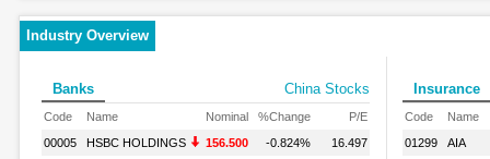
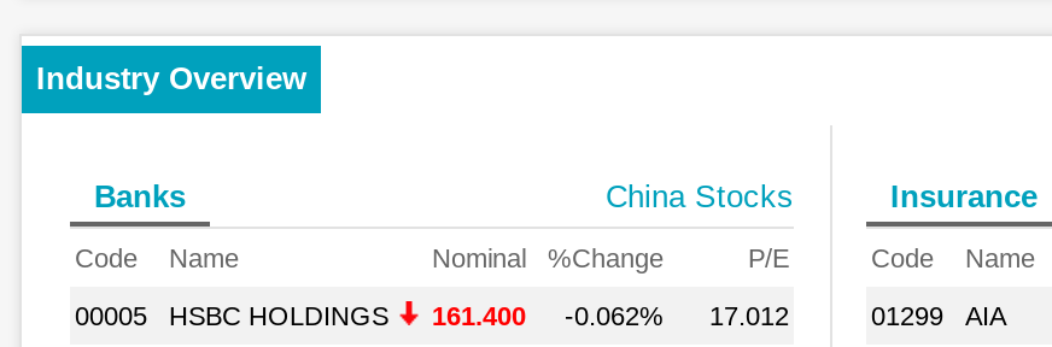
- 156.500
+ 161.400

- -0.824%
+ -0.062%

- 16.497
+ 17.012
